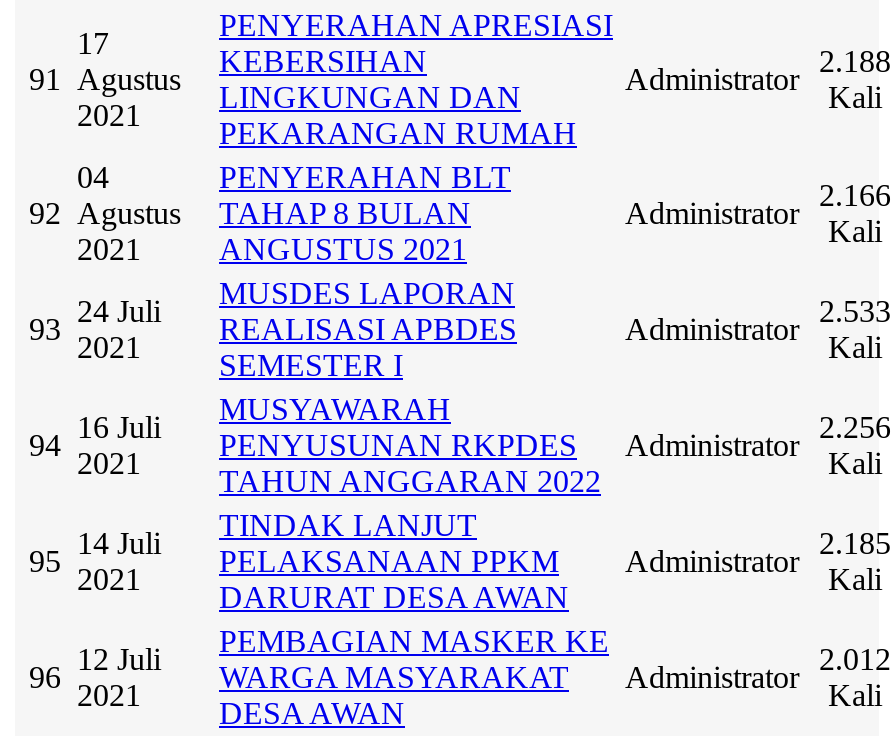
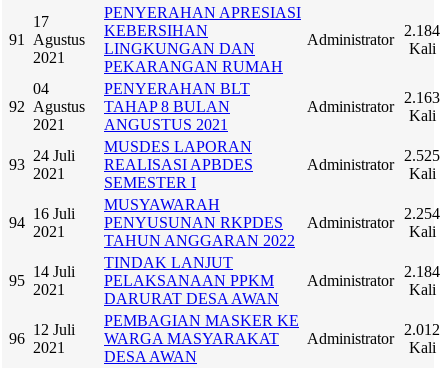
- 2.188
+ 2.184

- 2.166
+ 2.163

- 2.533
+ 2.525

- 2.256
+ 2.254

- 2.185
+ 2.184
